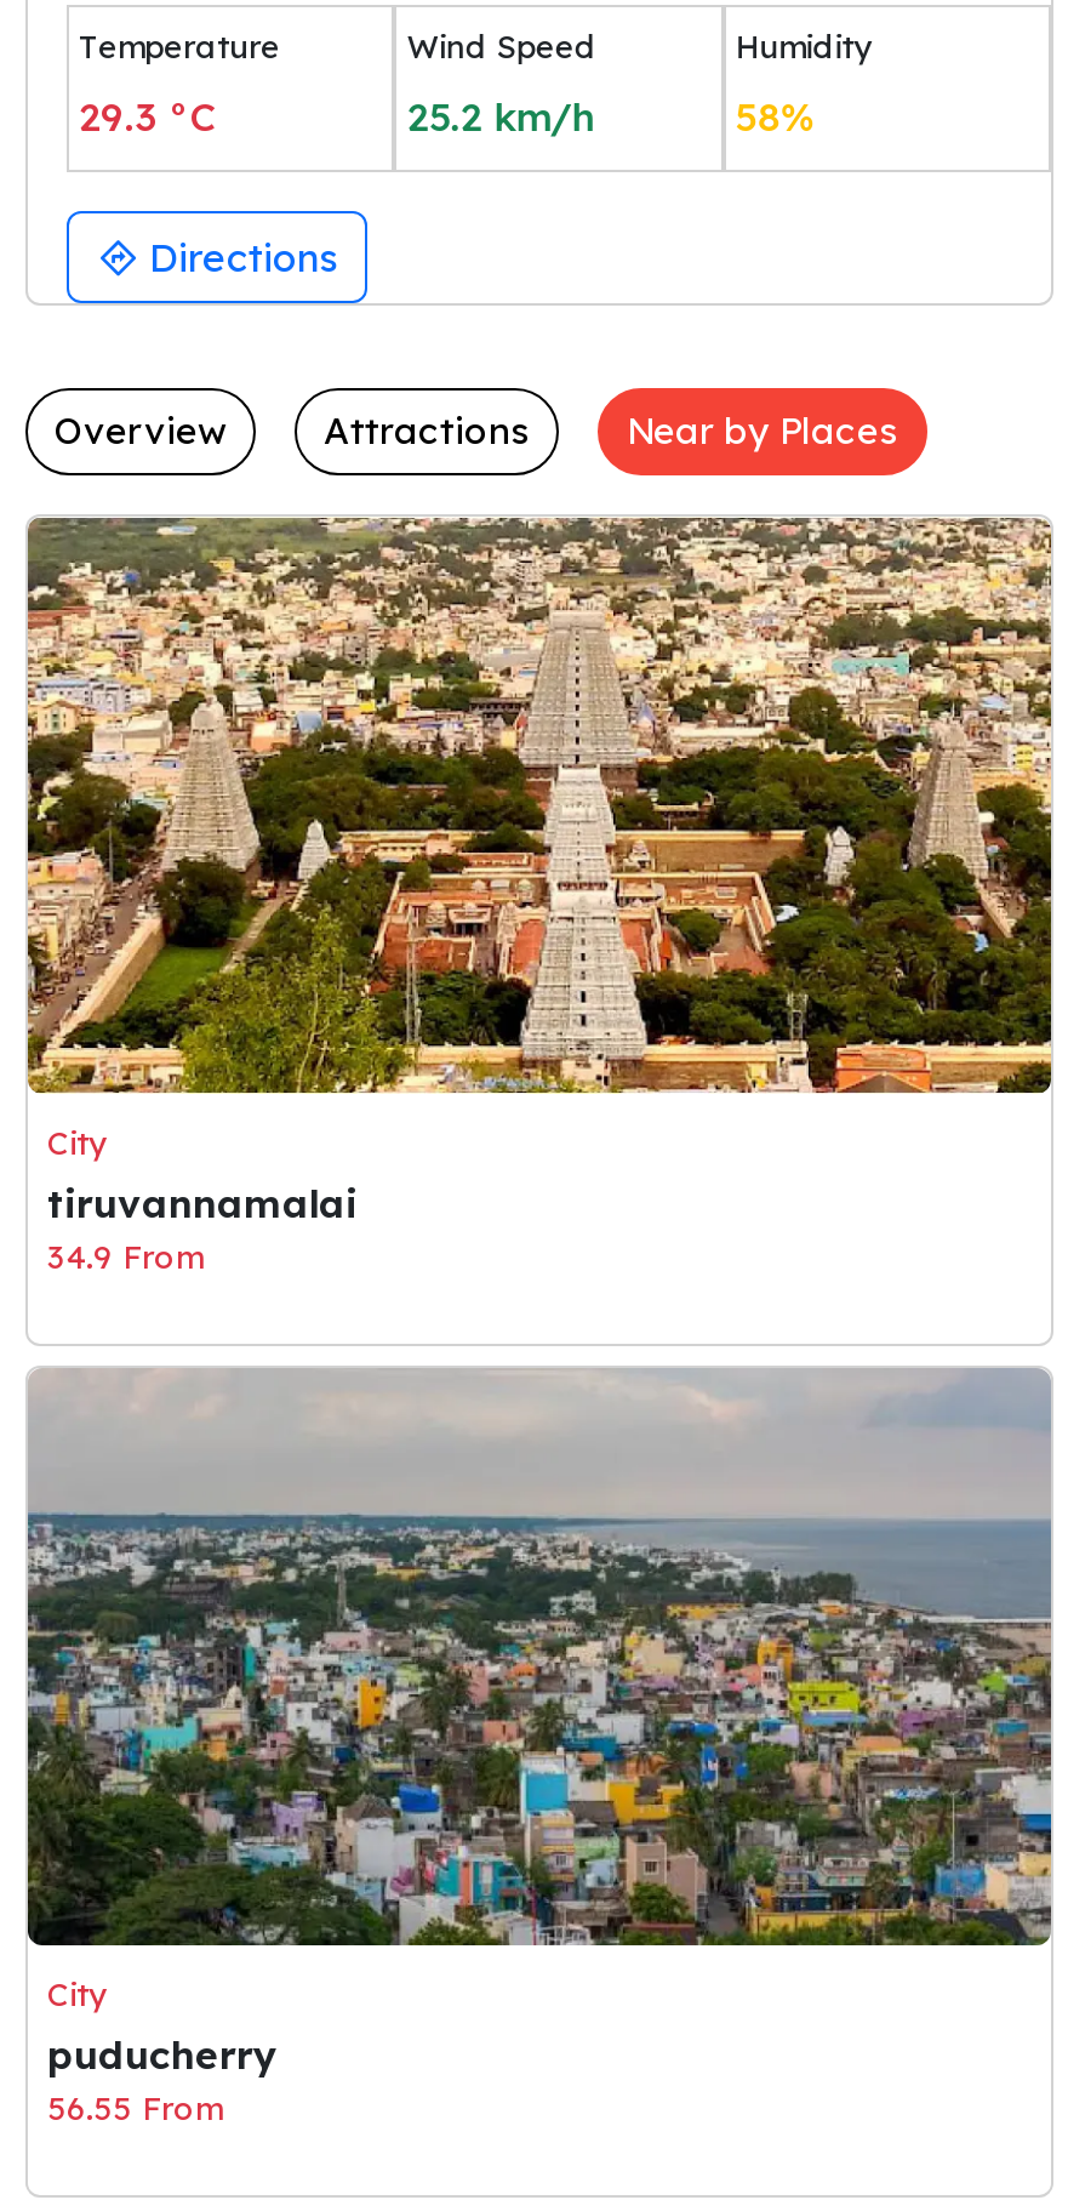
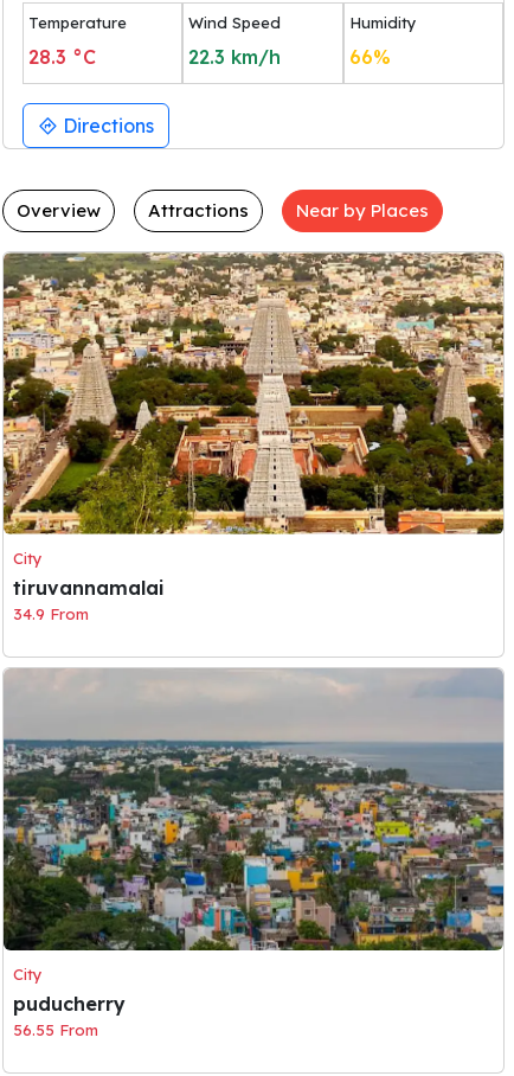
- 29.3 °C
+ 28.3 °C

- 25.2 km/h
+ 22.3 km/h

- 58%
+ 66%
